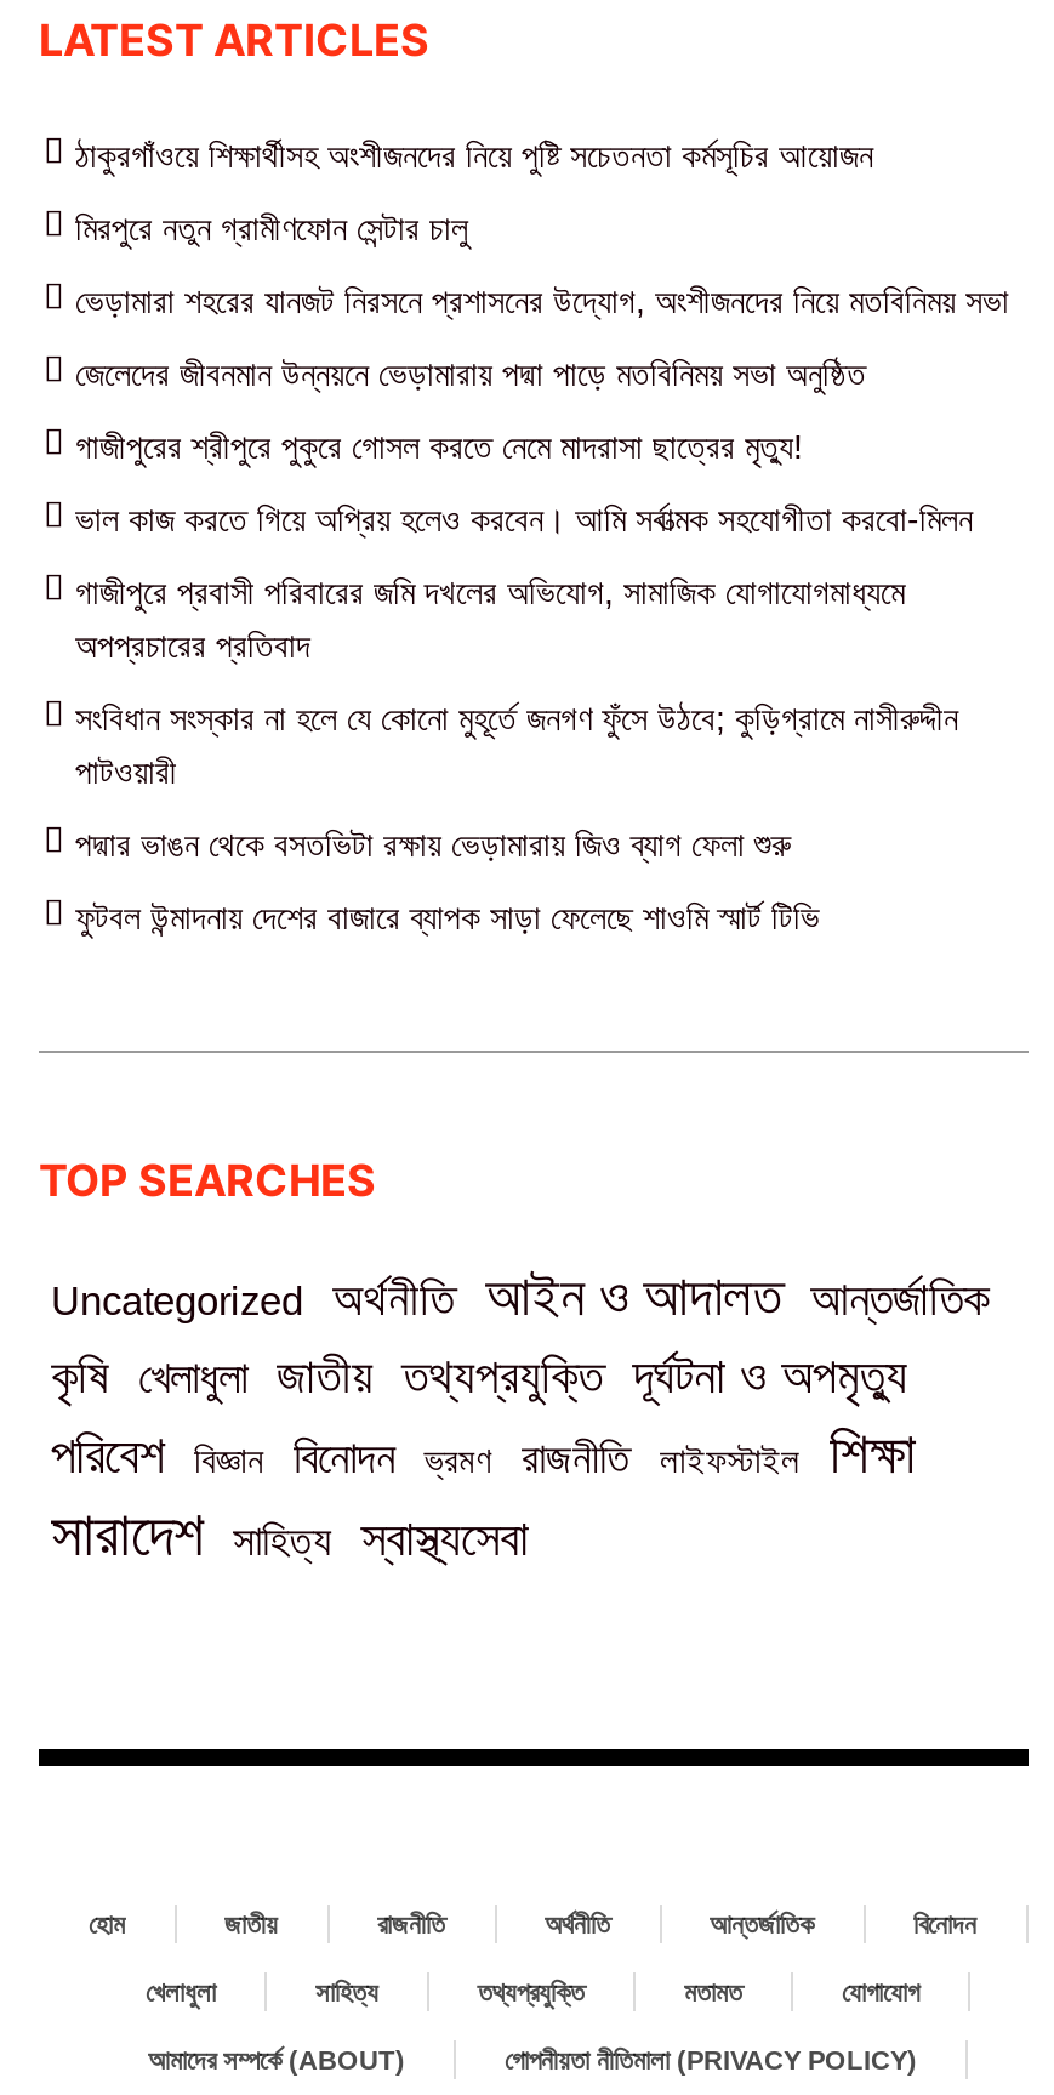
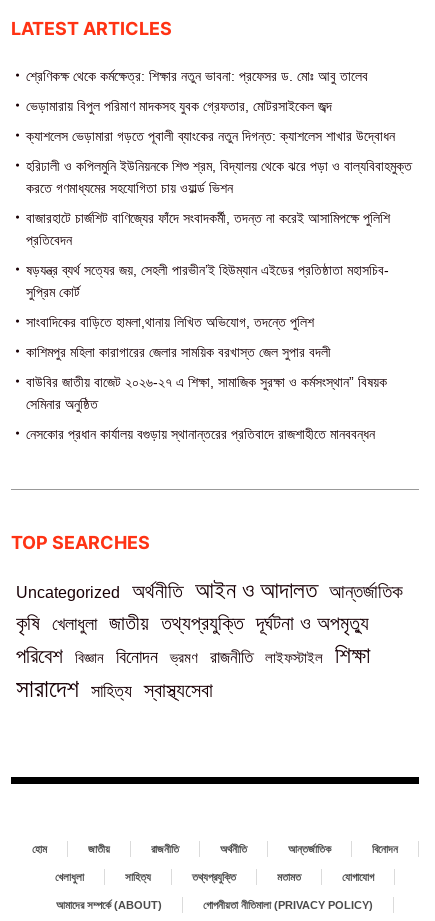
- ঠাকুরগাঁওয়ে শিক্ষার্থীসহ অংশীজনদের নিয়ে পুষ্টি সচেতনতা কর্মসূচির আয়োজন
+ শ্রেণিকক্ষ থেকে কর্মক্ষেত্র: শিক্ষার নতুন ভাবনা: প্রফেসর ড. মোঃ আবু তালেব

- মিরপুরে নতুন গ্রামীণফোন সেন্টার চালু
+ ভেড়ামারায় বিপুল পরিমাণ মাদকসহ যুবক গ্রেফতার, মোটরসাইকেল জব্দ

- ভেড়ামারা শহরের যানজট নিরসনে প্রশাসনের উদ্যোগ, অংশীজনদের নিয়ে মতবিনিময় সভা
+ ক্যাশলেস ভেড়ামারা গড়তে পূবালী ব্যাংকের নতুন দিগন্ত: ক্যাশলেস শাখার উদ্বোধন

- জেলেদের জীবনমান উন্নয়নে ভেড়ামারায় পদ্মা পাড়ে মতবিনিময় সভা অনুষ্ঠিত
+ হরিঢালী ও কপিলমুনি ইউনিয়নকে শিশু শ্রম, বিদ্যালয় থেকে ঝরে পড়া ও বাল্যবিবাহমুক্ত
+ করতে গণমাধ্যমের সহযোগিতা চায় ওয়ার্ল্ড ভিশন

- গাজীপুরের শ্রীপুরে পুকুরে গোসল করতে নেমে মাদরাসা ছাত্রের মৃত্যু!
+ বাজারহাটে চার্জশিট বাণিজ্যের ফাঁদে সংবাদকর্মী, তদন্ত না করেই আসামিপক্ষে পুলিশি
+ প্রতিবেদন

- ভাল কাজ করতে গিয়ে অপ্রিয় হলেও করবেন। আমি সর্বাত্মক সহযোগীতা করবো-মিলন
+ ষড়যন্ত্র ব্যর্থ সত্যের জয়, সেহলী পারভীন’ই হিউম্যান এইডের প্রতিষ্ঠাতা মহাসচিব-
+ সুপ্রিম কোর্ট

- গাজীপুরে প্রবাসী পরিবারের জমি দখলের অভিযোগ, সামাজিক যোগাযোগমাধ্যমে
- অপপ্রচারের প্রতিবাদ
+ সাংবাদিকের বাড়িতে হামলা,থানায় লিখিত অভিযোগ, তদন্তে পুলিশ

- সংবিধান সংস্কার না হলে যে কোনো মুহূর্তে জনগণ ফুঁসে উঠবে; কুড়িগ্রামে নাসীরুদ্দীন
- পাটওয়ারী
+ কাশিমপুর মহিলা কারাগারের জেলার সাময়িক বরখাস্ত জেল সুপার বদলী

- পদ্মার ভাঙন থেকে বসতভিটা রক্ষায় ভেড়ামারায় জিও ব্যাগ ফেলা শুরু
+ বাউবির জাতীয় বাজেট ২০২৬-২৭ এ শিক্ষা, সামাজিক সুরক্ষা ও কর্মসংস্থান” বিষয়ক
+ সেমিনার অনুষ্ঠিত

- ফুটবল উন্মাদনায় দেশের বাজারে ব্যাপক সাড়া ফেলেছে শাওমি স্মার্ট টিভি
+ নেসকোর প্রধান কার্যালয় বগুড়ায় স্থানান্তরের প্রতিবাদে রাজশাহীতে মানববন্ধন
